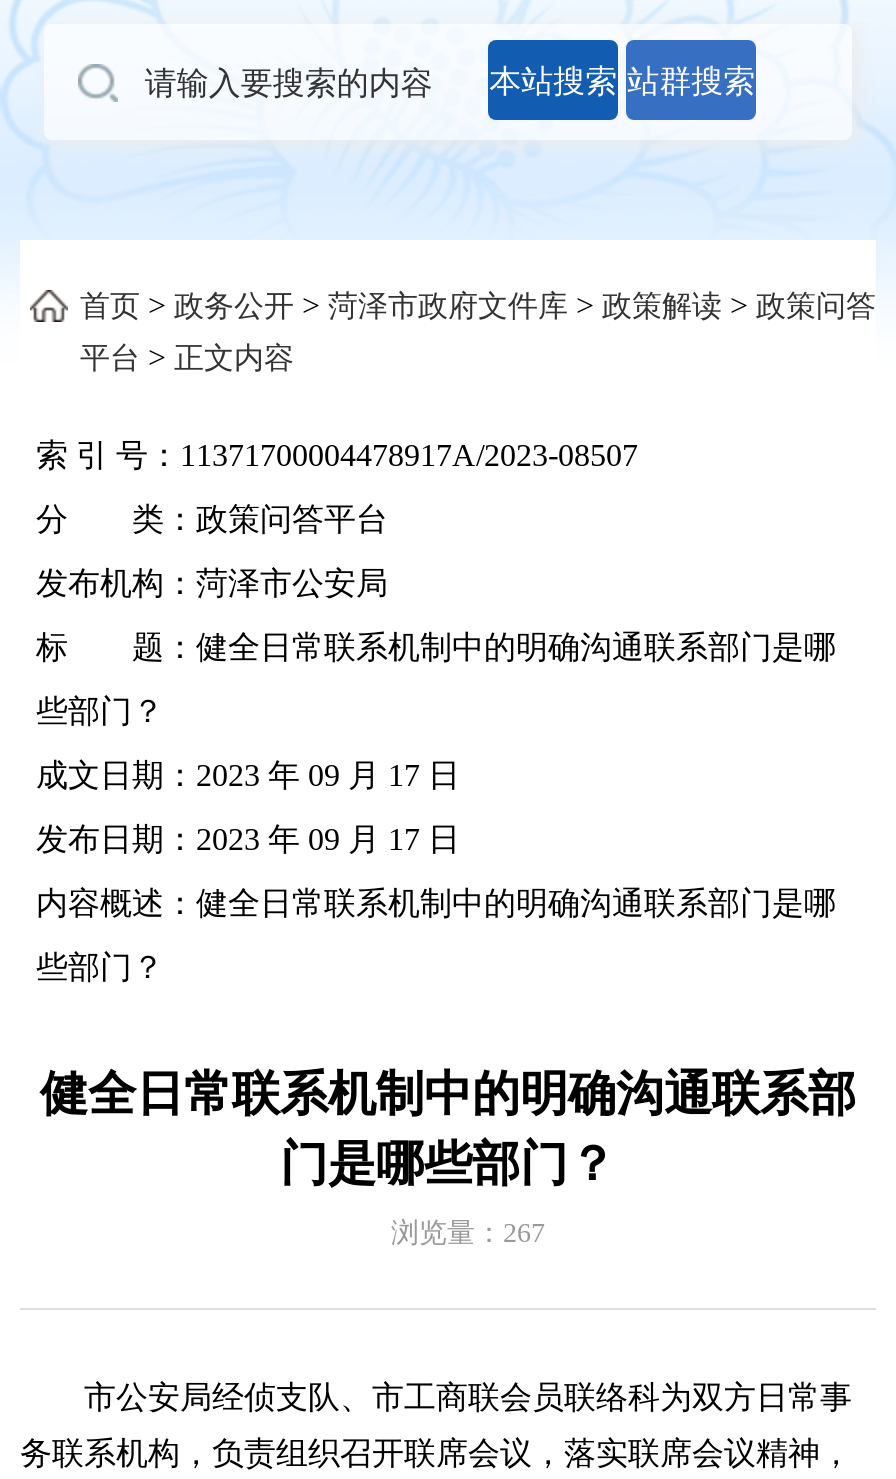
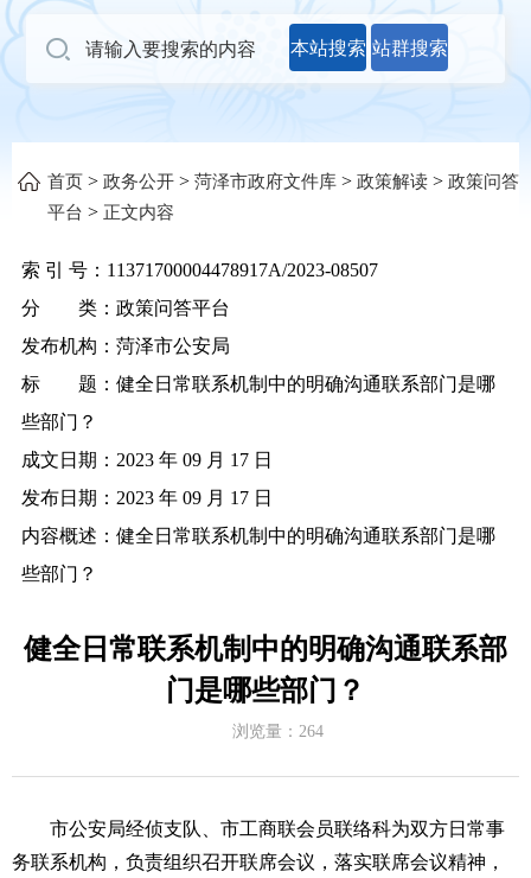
- 浏览量：267
+ 浏览量：264
